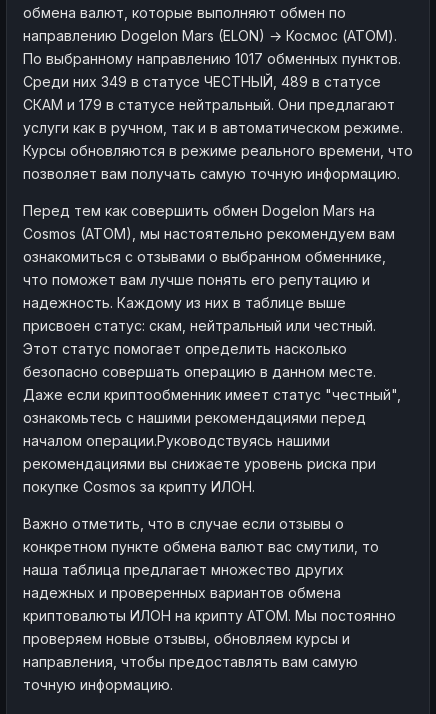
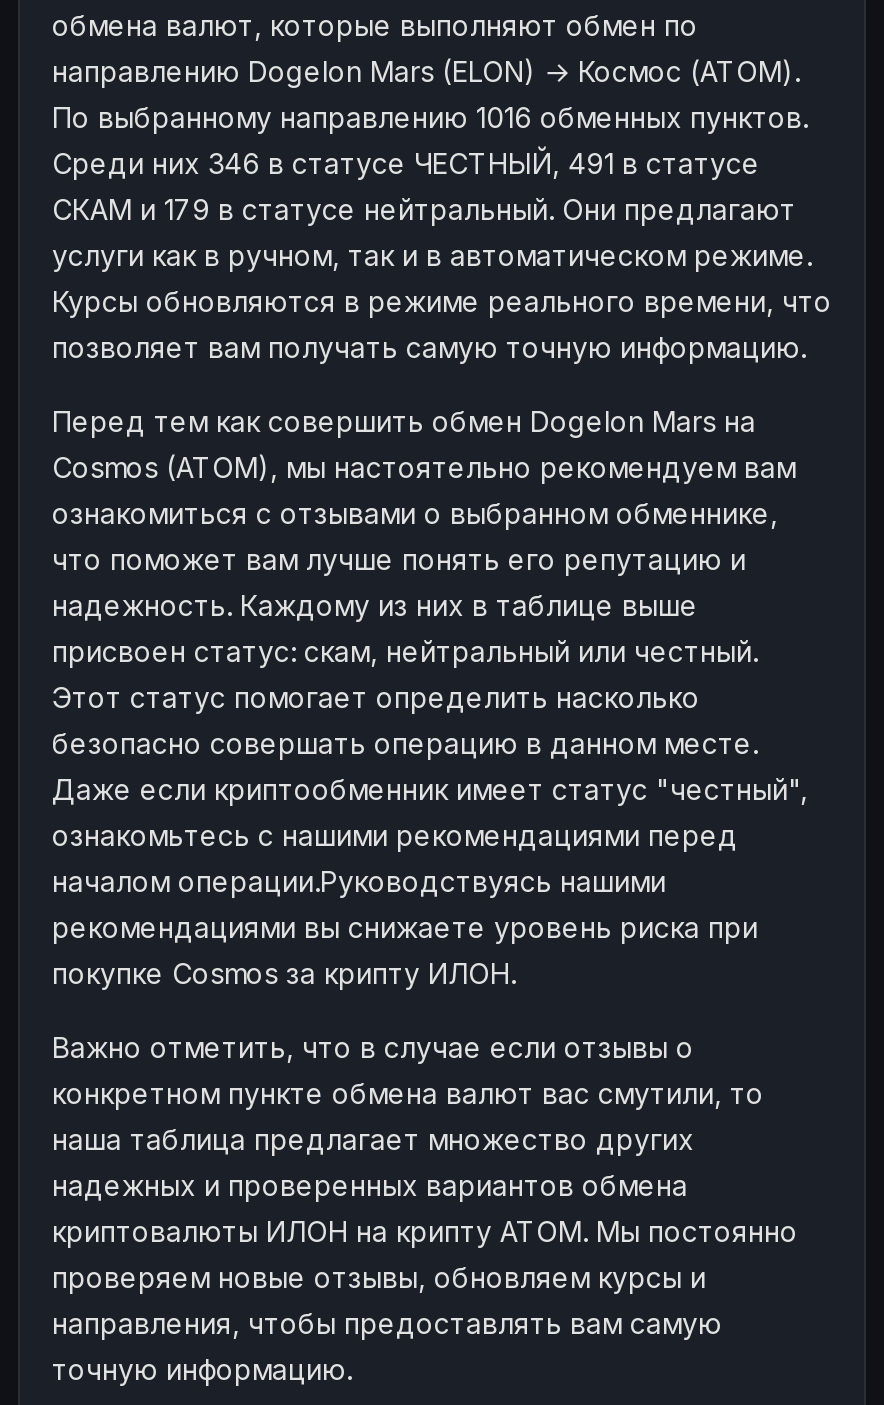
- По выбранному направлению 1017 обменных пунктов.
+ По выбранному направлению 1016 обменных пунктов.

- Среди них 349 в статусе ЧЕСТНЫЙ, 489 в статусе
+ Среди них 346 в статусе ЧЕСТНЫЙ, 491 в статусе
